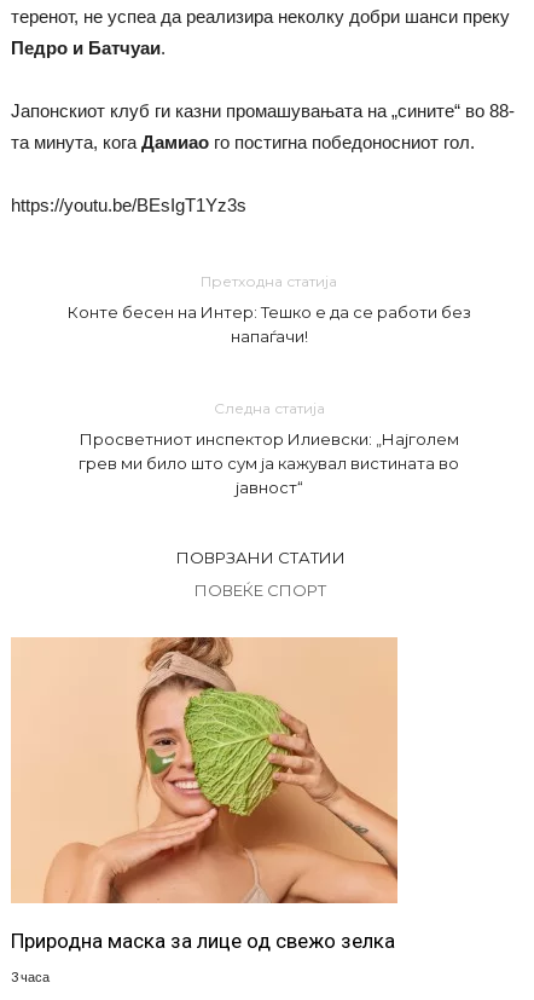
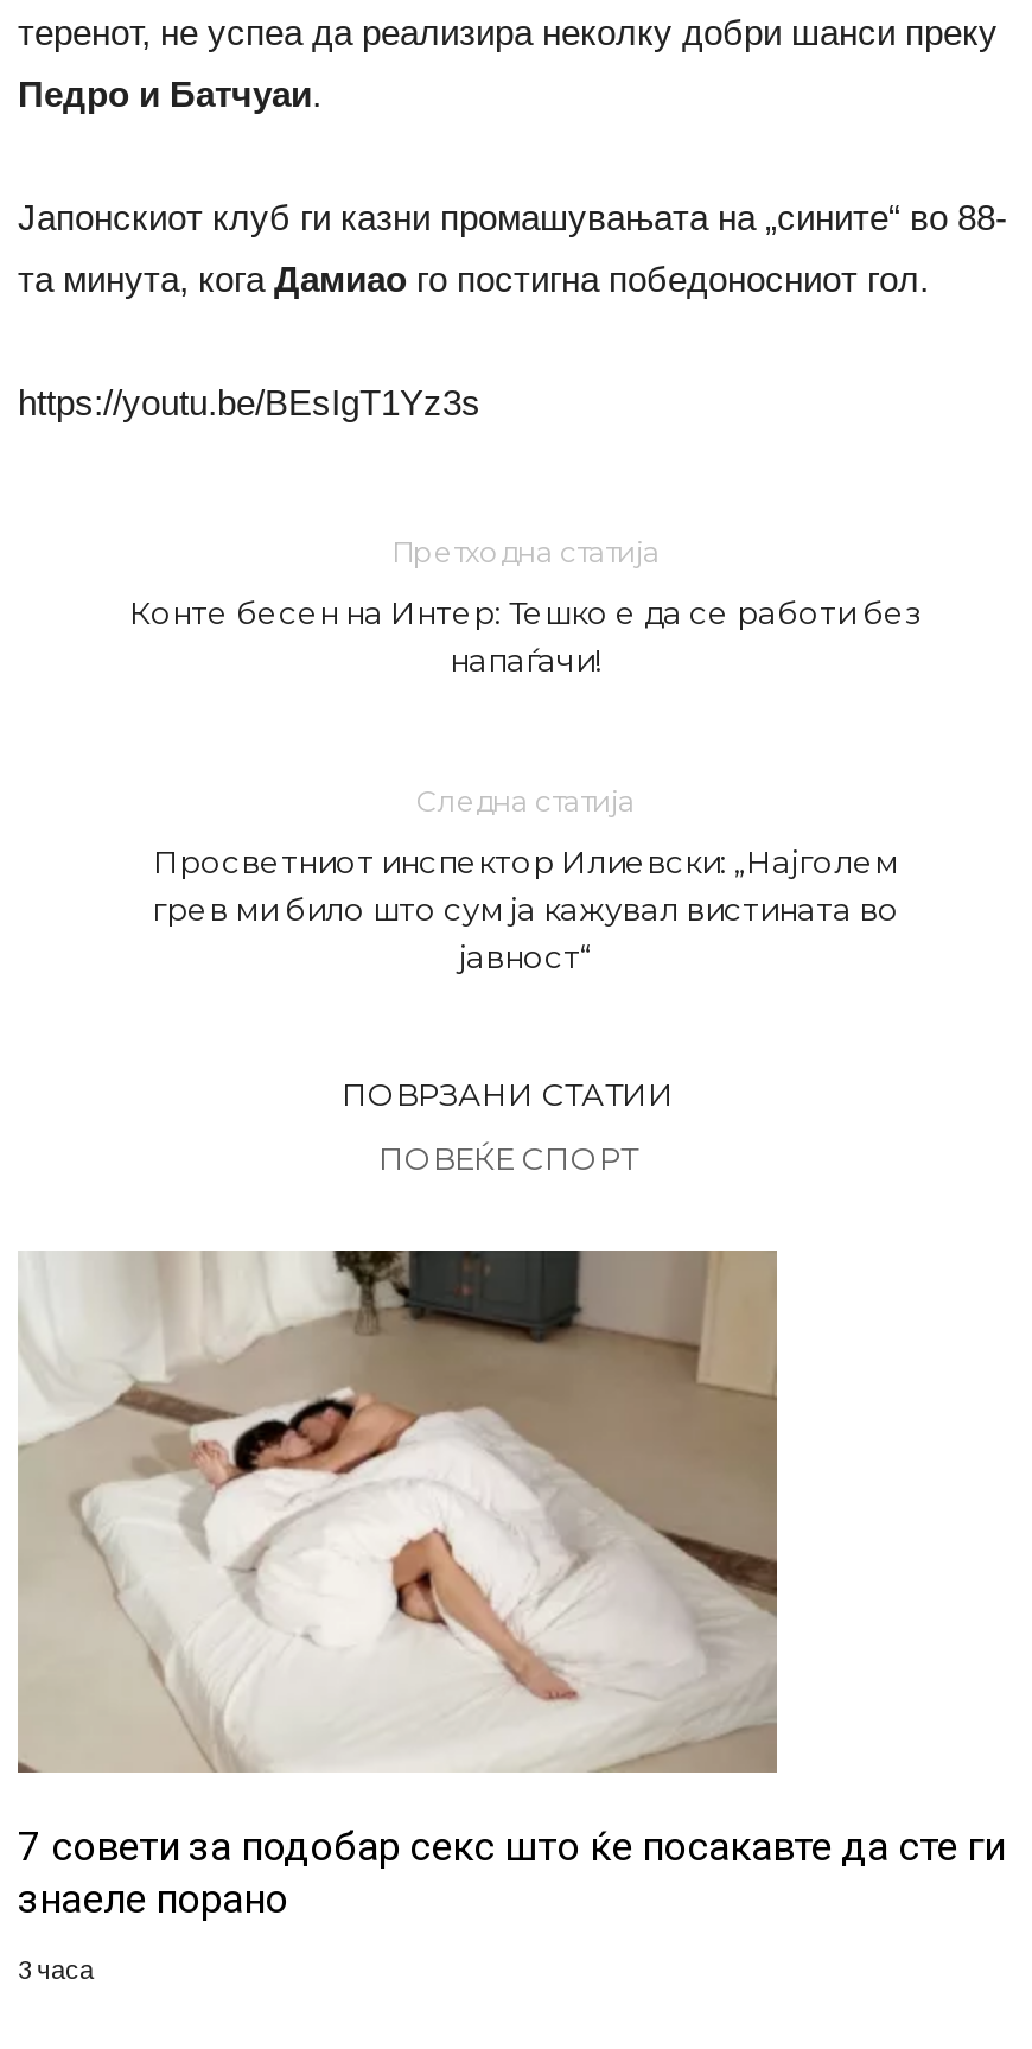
- [image]
- Природна маска за лице од свежо зелка
+ [image]
+ 7 совети за подобар секс што ќе посакавте да сте ги
+ знаеле порано
